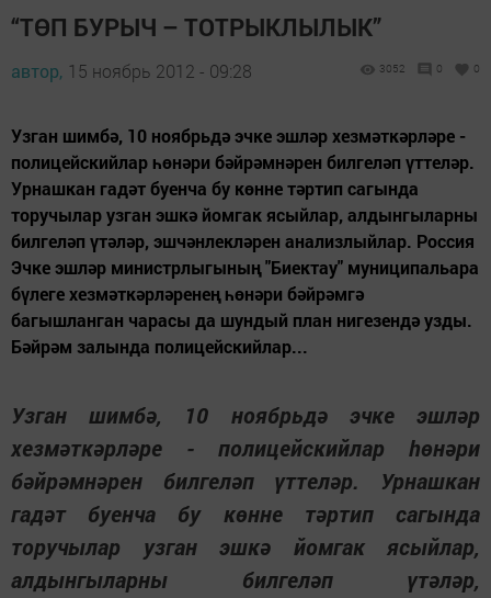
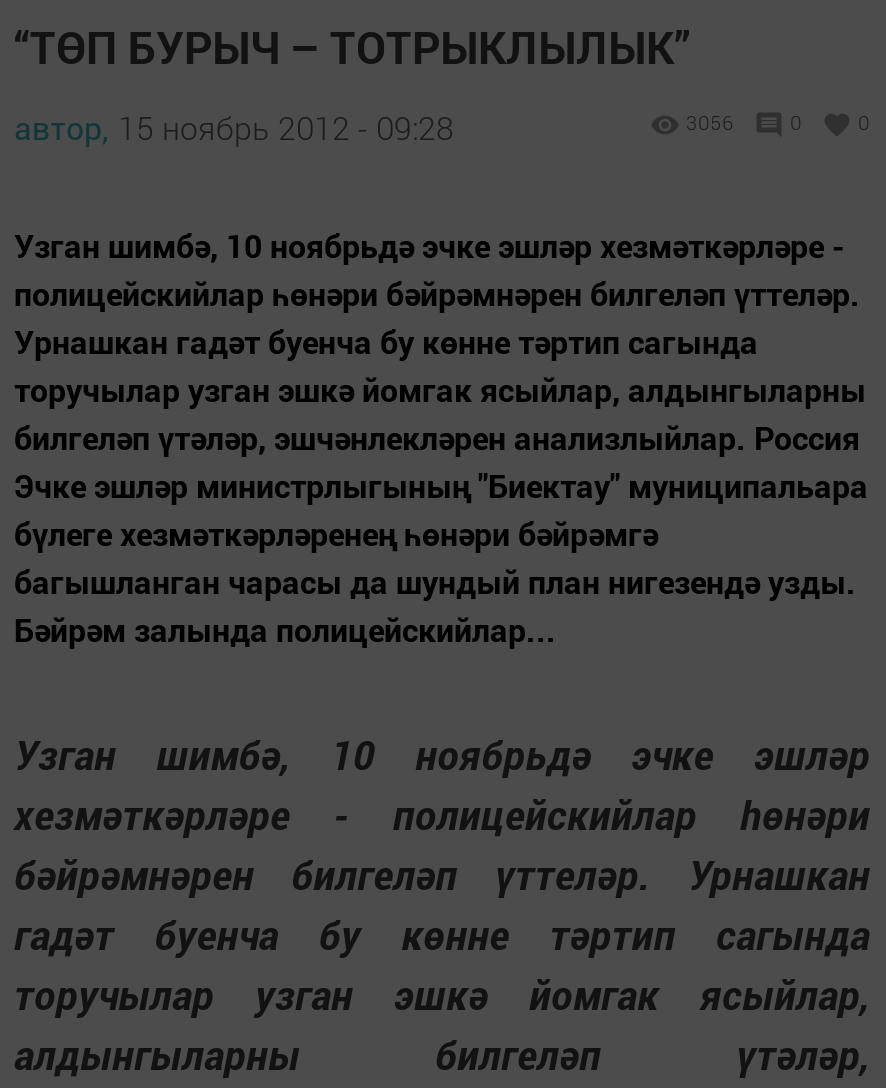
- 3052
+ 3056
